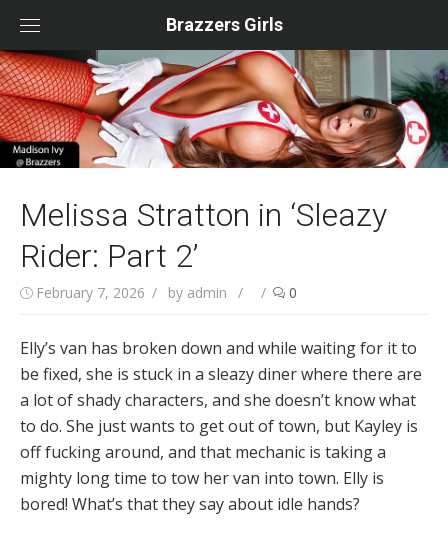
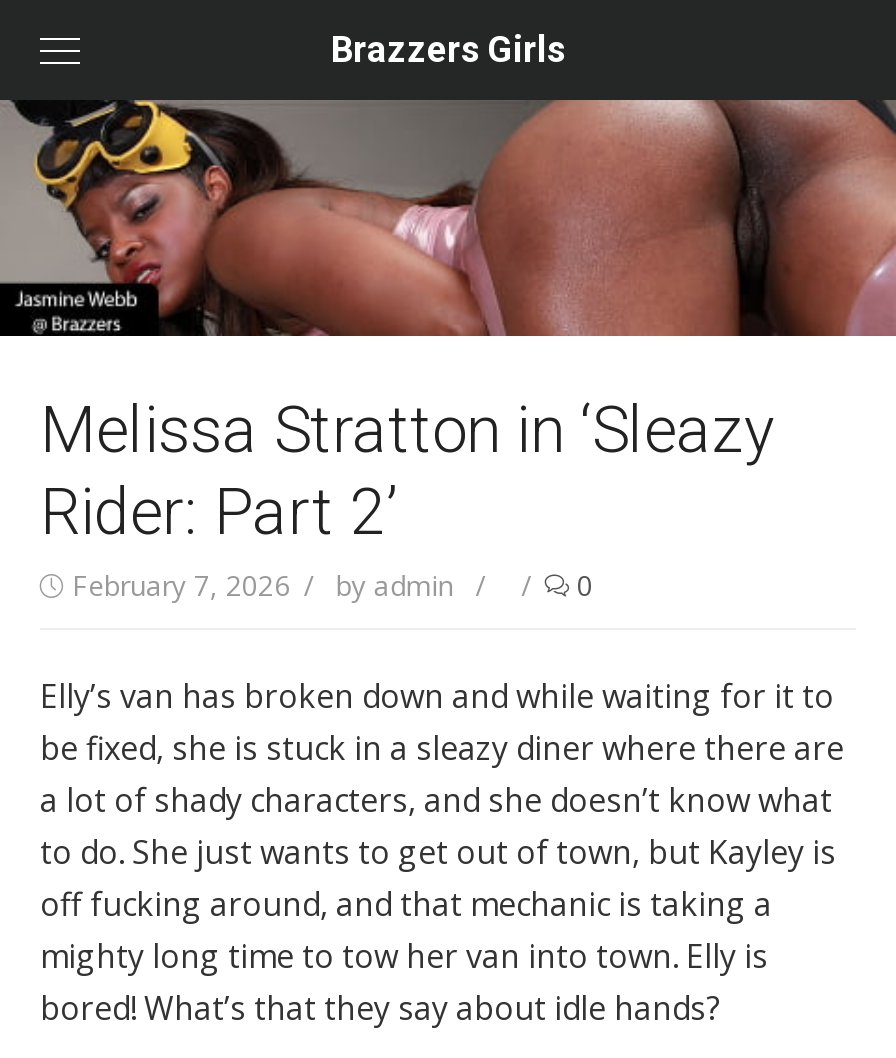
- [image]
+ [image]
